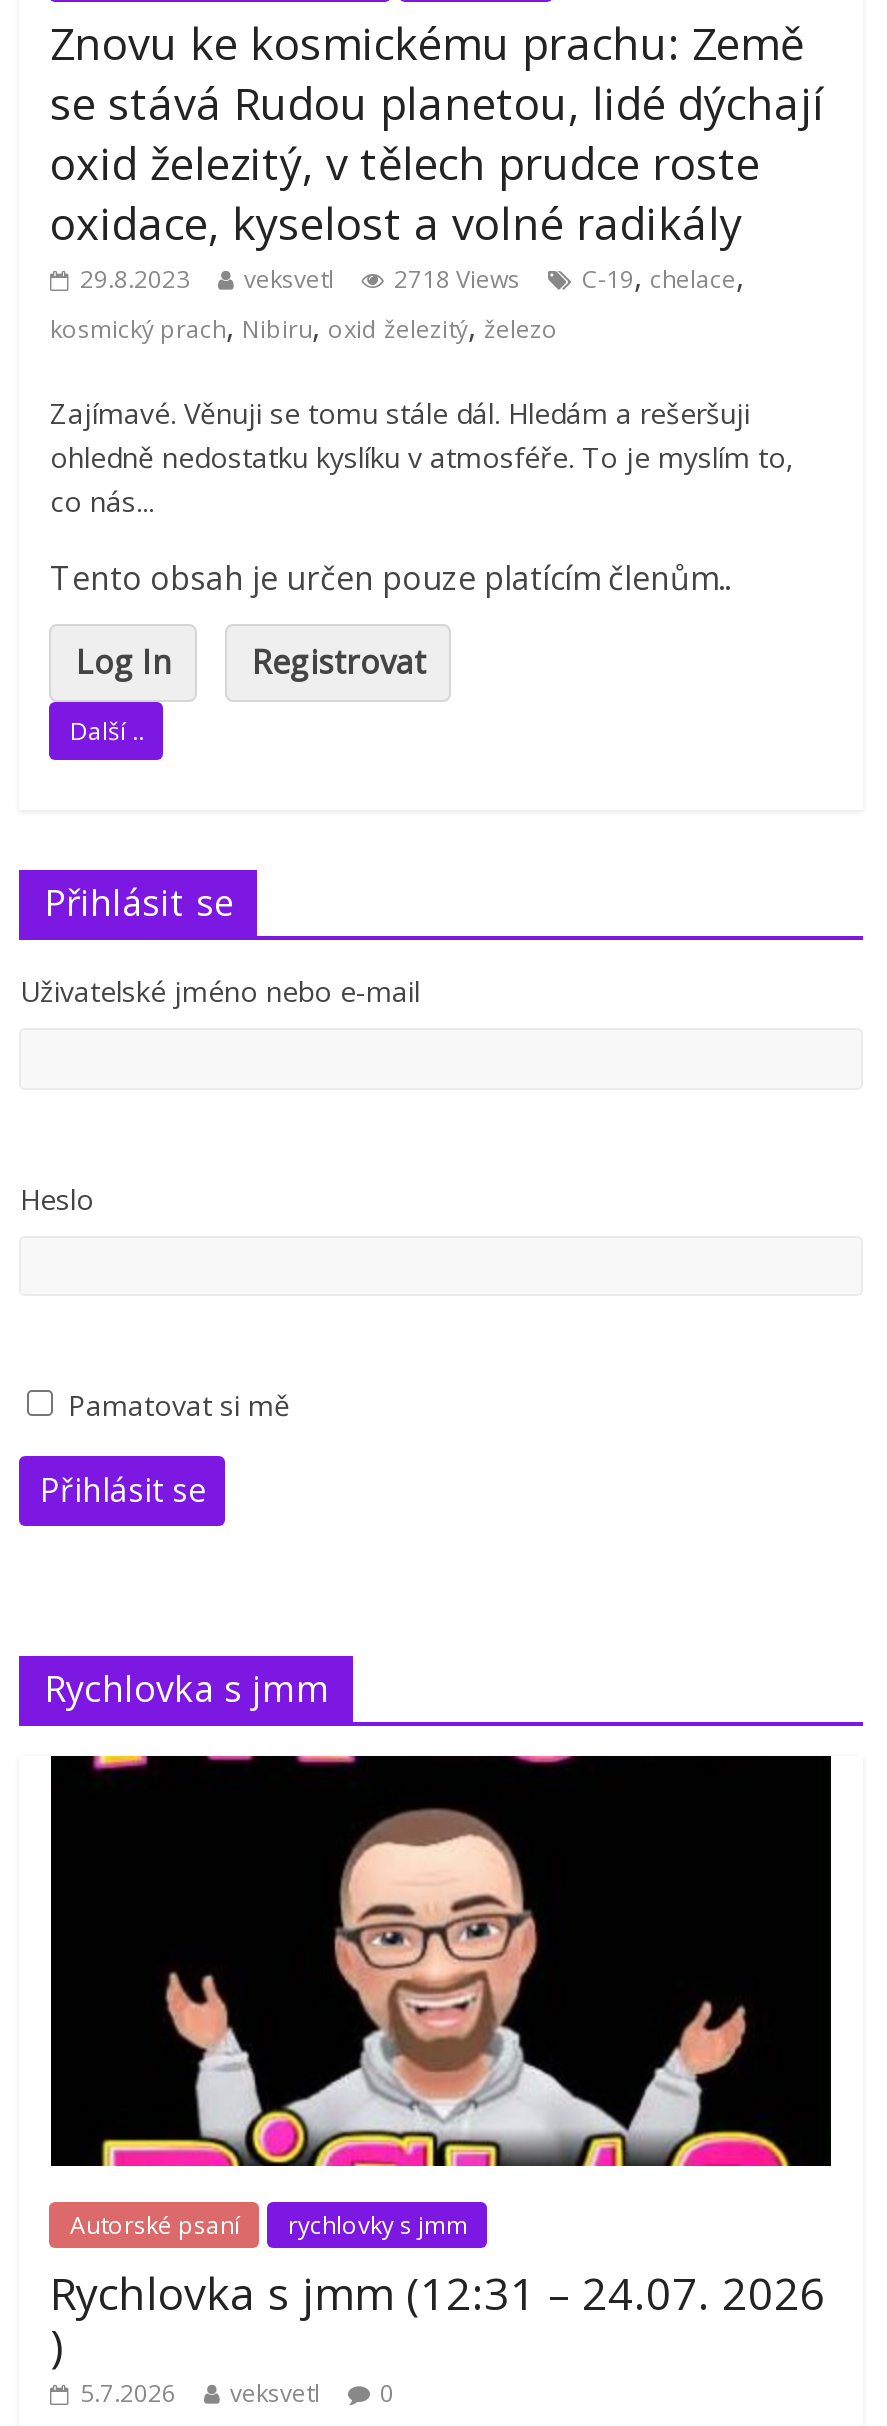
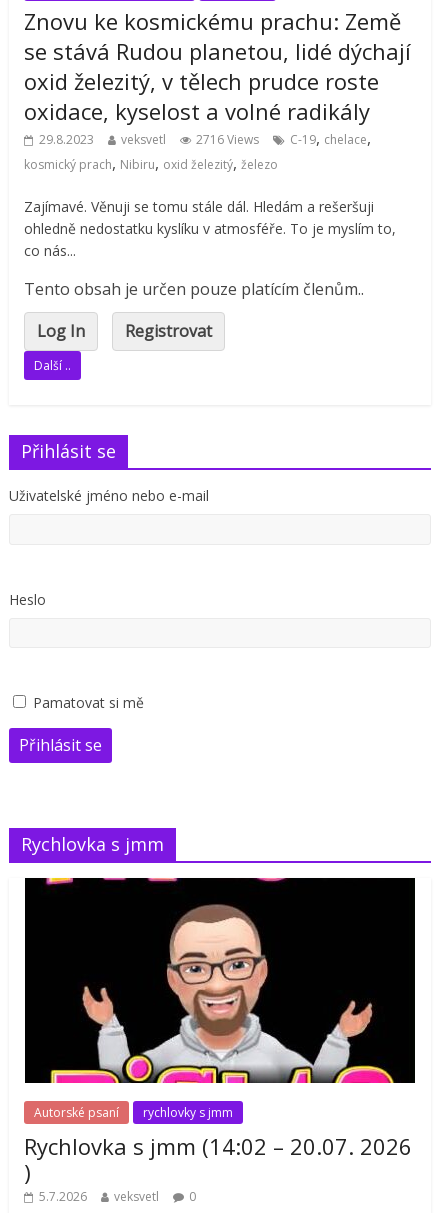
- 29.8.2023 veksvetl 2718 Views C-19, chelace,
+ 29.8.2023 veksvetl 2716 Views C-19, chelace,

- Rychlovka s jmm (12:31 – 24.07. 2026
+ Rychlovka s jmm (14:02 – 20.07. 2026
